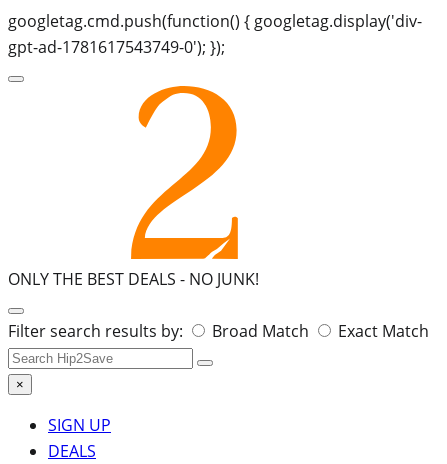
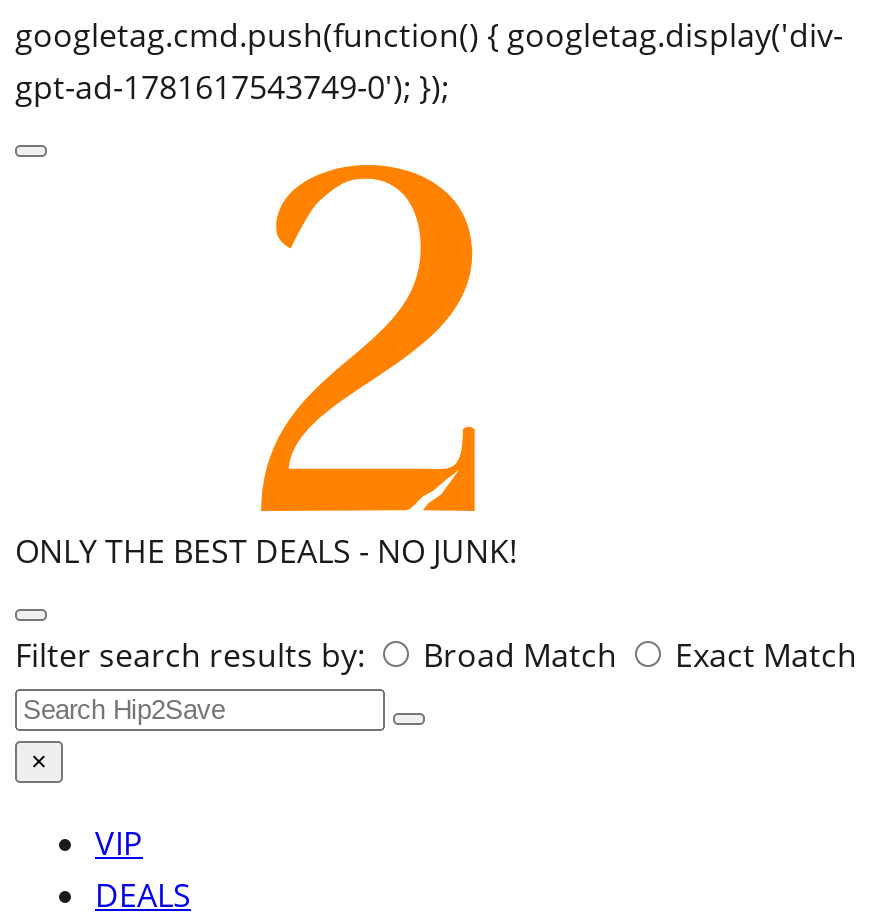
- SIGN UP
+ VIP
